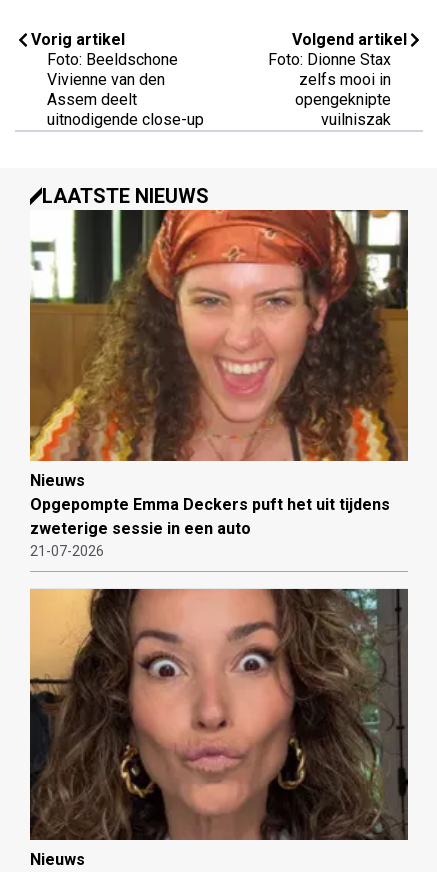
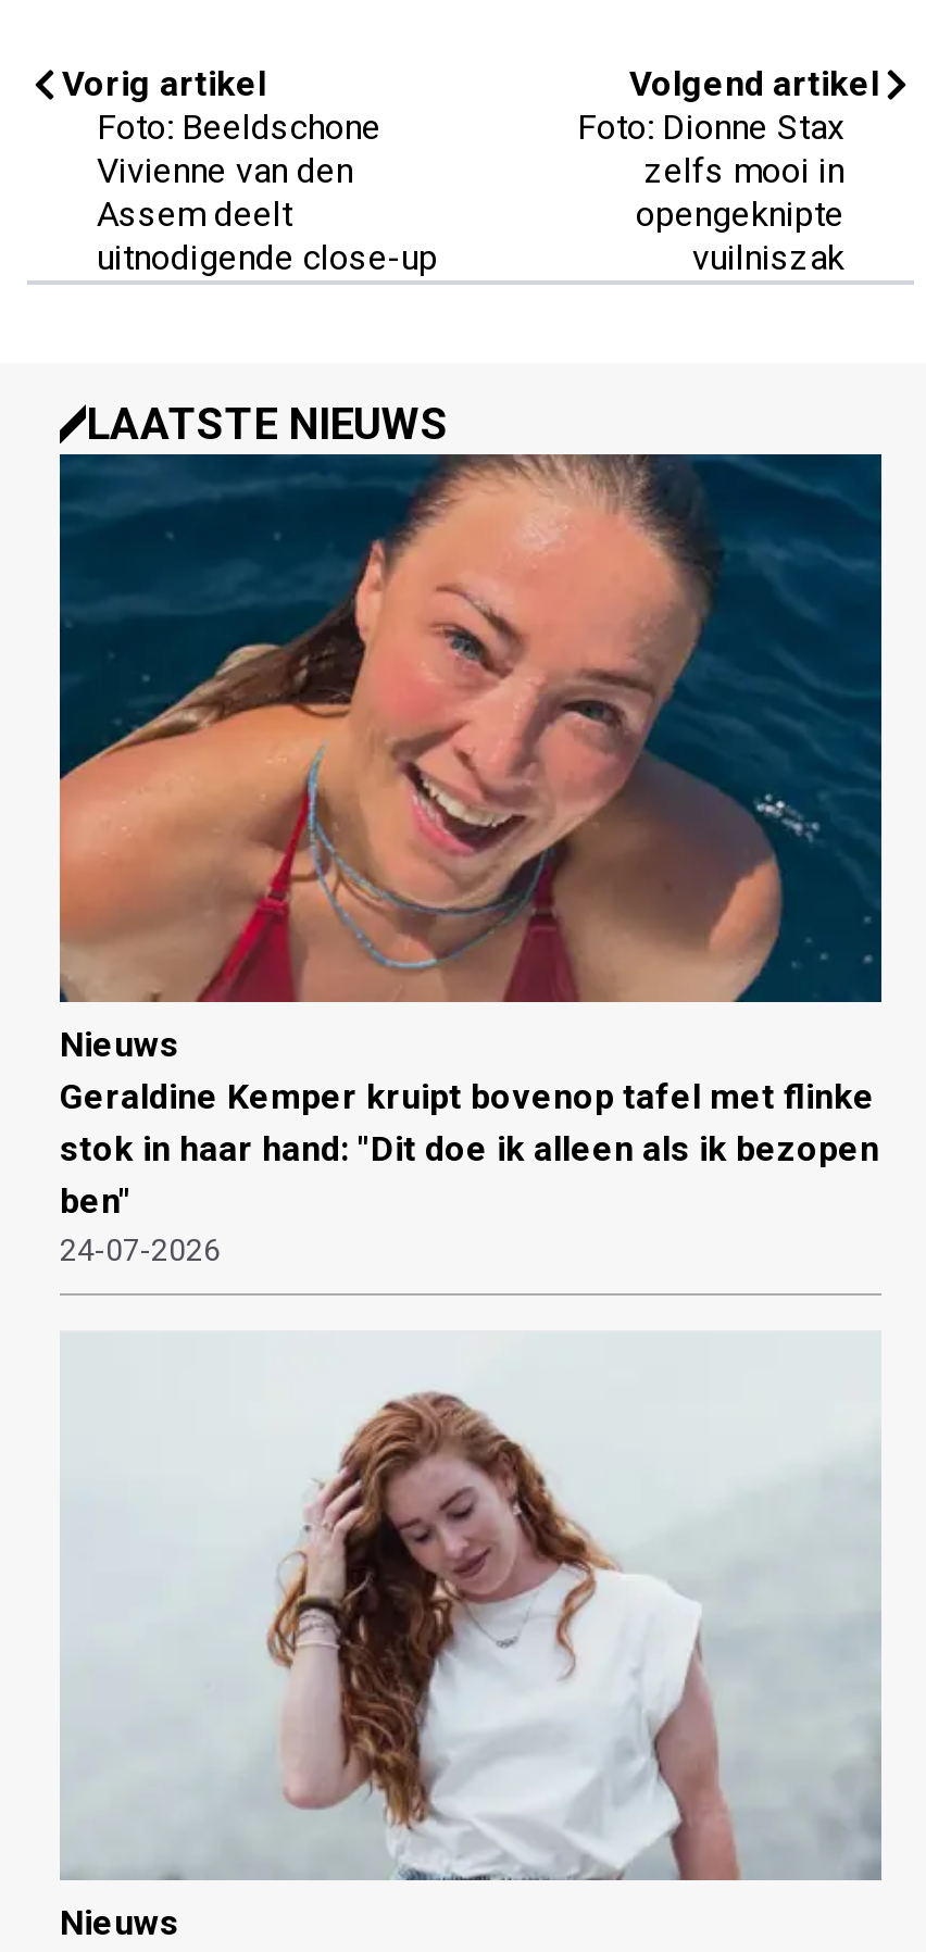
- [image]
- Opgepompte Emma Deckers puft het uit tijdens
- zweterige sessie in een auto
- 21-07-2026
+ [image]
+ Geraldine Kemper kruipt bovenop tafel met flinke
+ stok in haar hand: "Dit doe ik alleen als ik bezopen
+ ben"
+ 24-07-2026

- [image]
+ [image]
